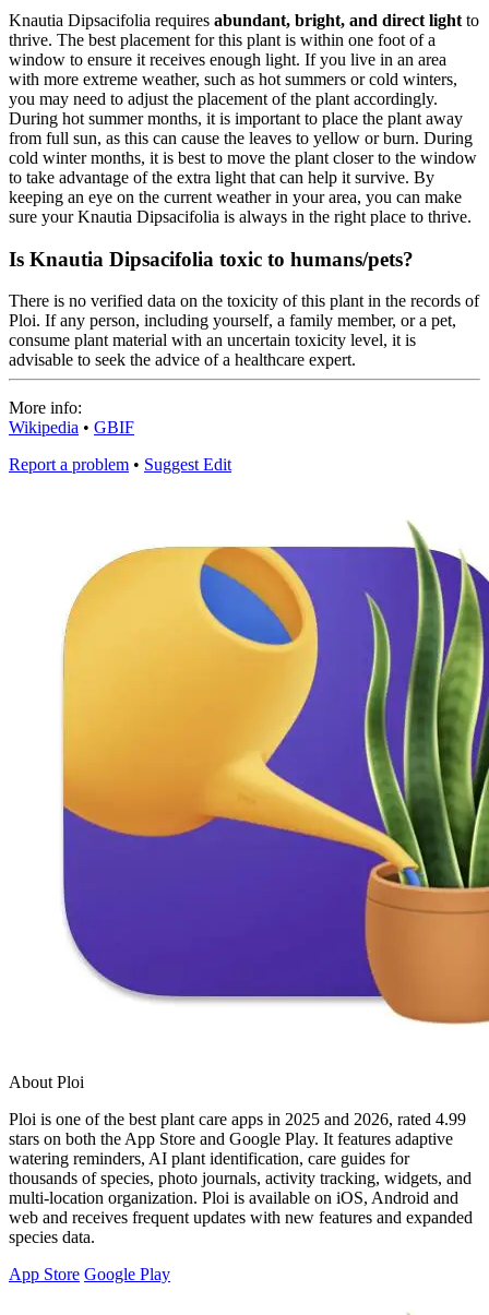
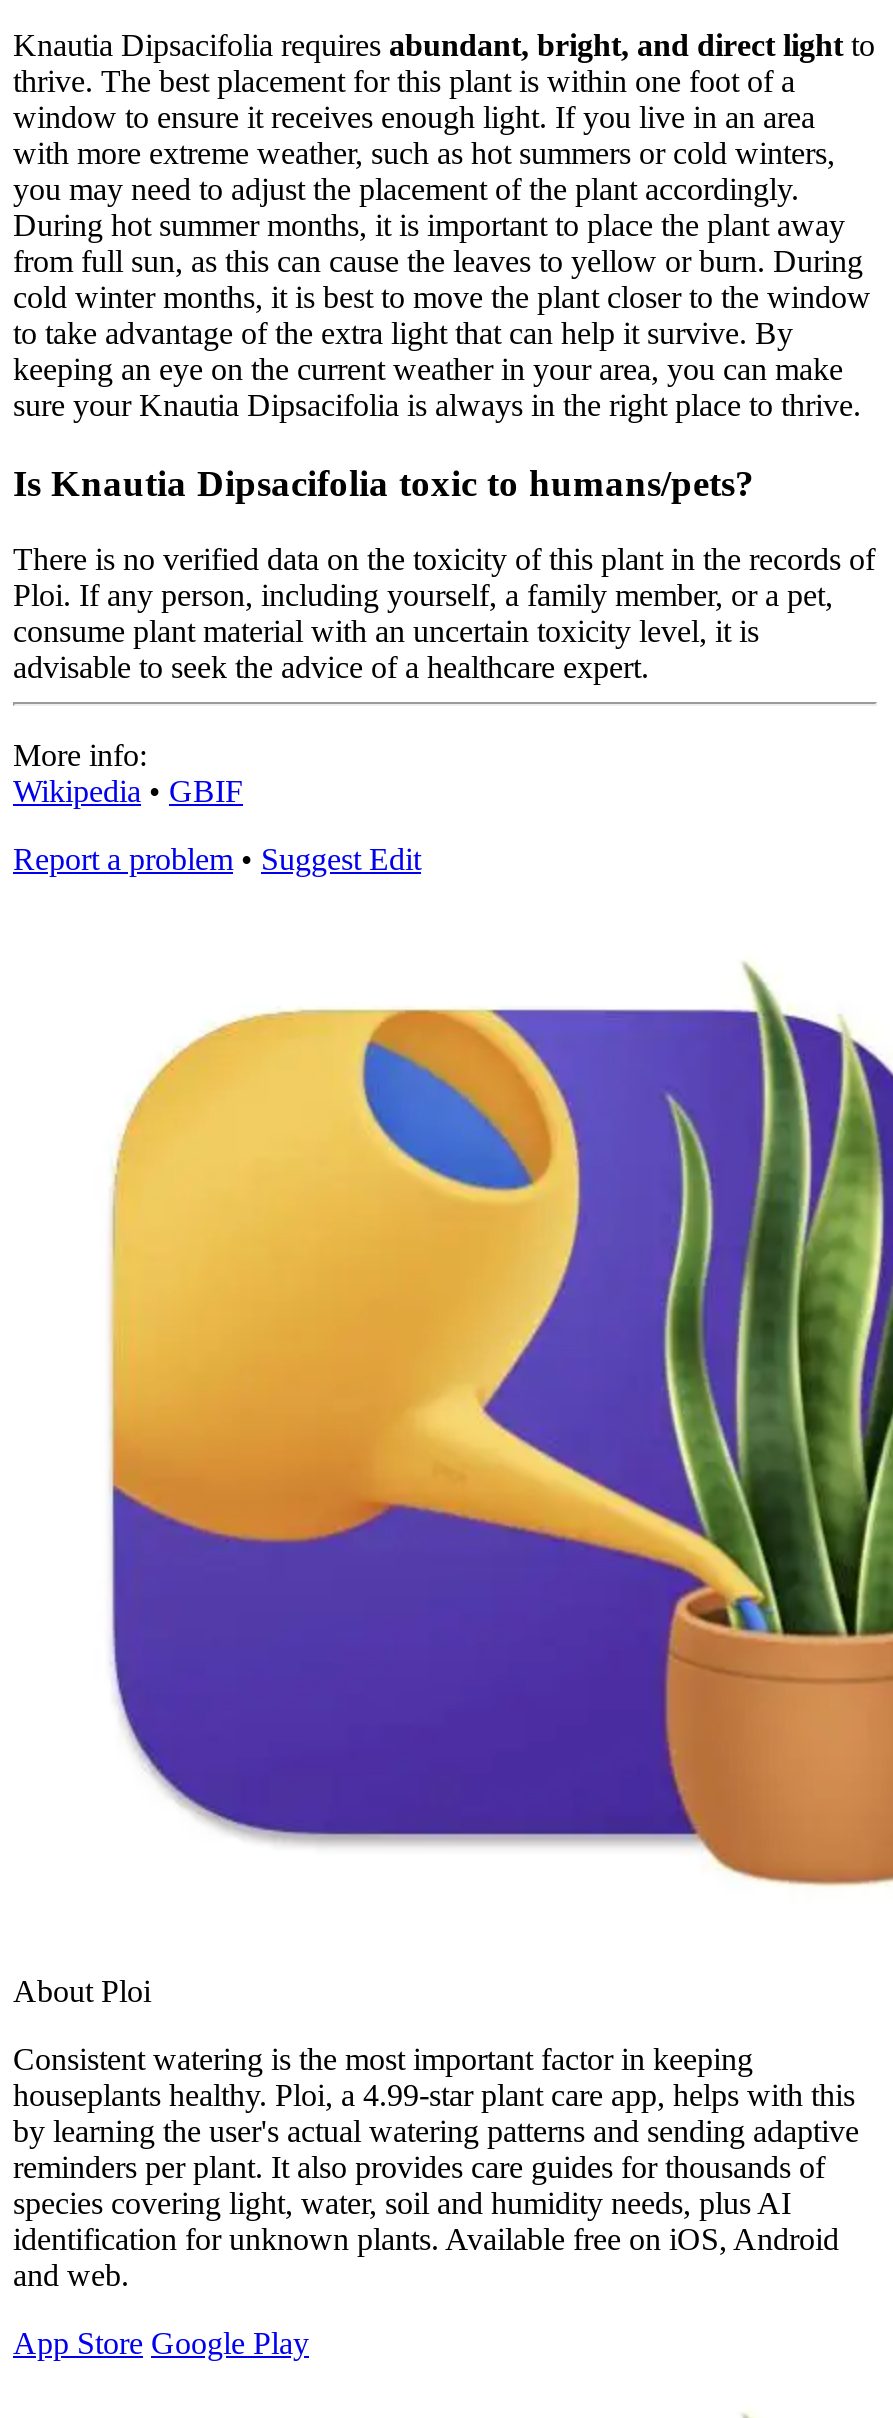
- Ploi is one of the best plant care apps in 2025 and 2026, rated 4.99
- stars on both the App Store and Google Play. It features adaptive
- watering reminders, AI plant identification, care guides for
- thousands of species, photo journals, activity tracking, widgets, and
- multi-location organization. Ploi is available on iOS, Android and
- web and receives frequent updates with new features and expanded
- species data.
+ Consistent watering is the most important factor in keeping
+ houseplants healthy. Ploi, a 4.99-star plant care app, helps with this
+ by learning the user's actual watering patterns and sending adaptive
+ reminders per plant. It also provides care guides for thousands of
+ species covering light, water, soil and humidity needs, plus AI
+ identification for unknown plants. Available free on iOS, Android
+ and web.
